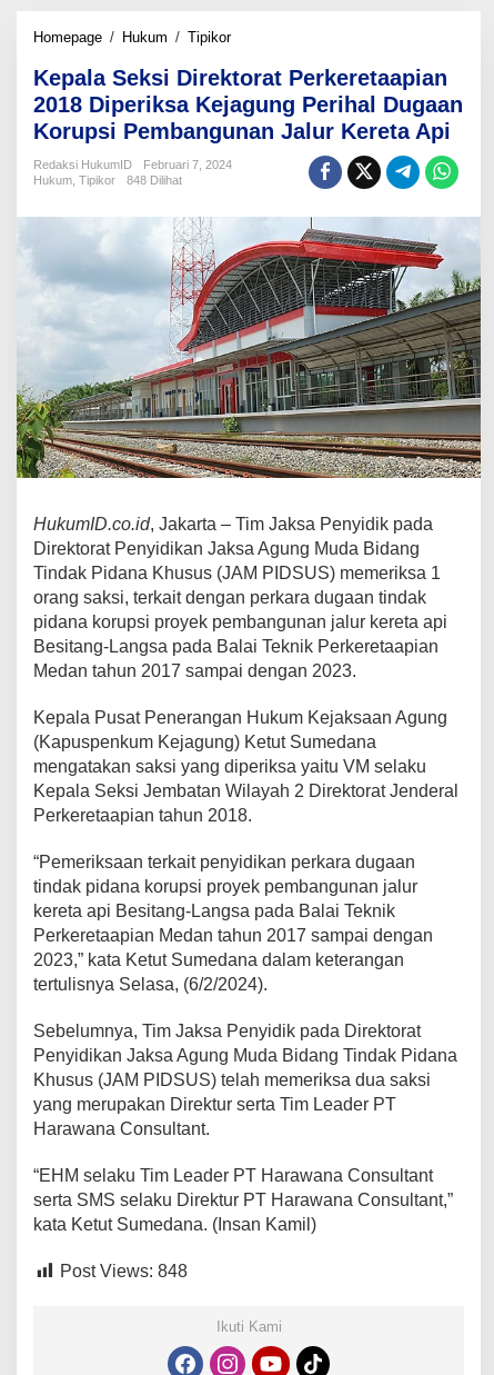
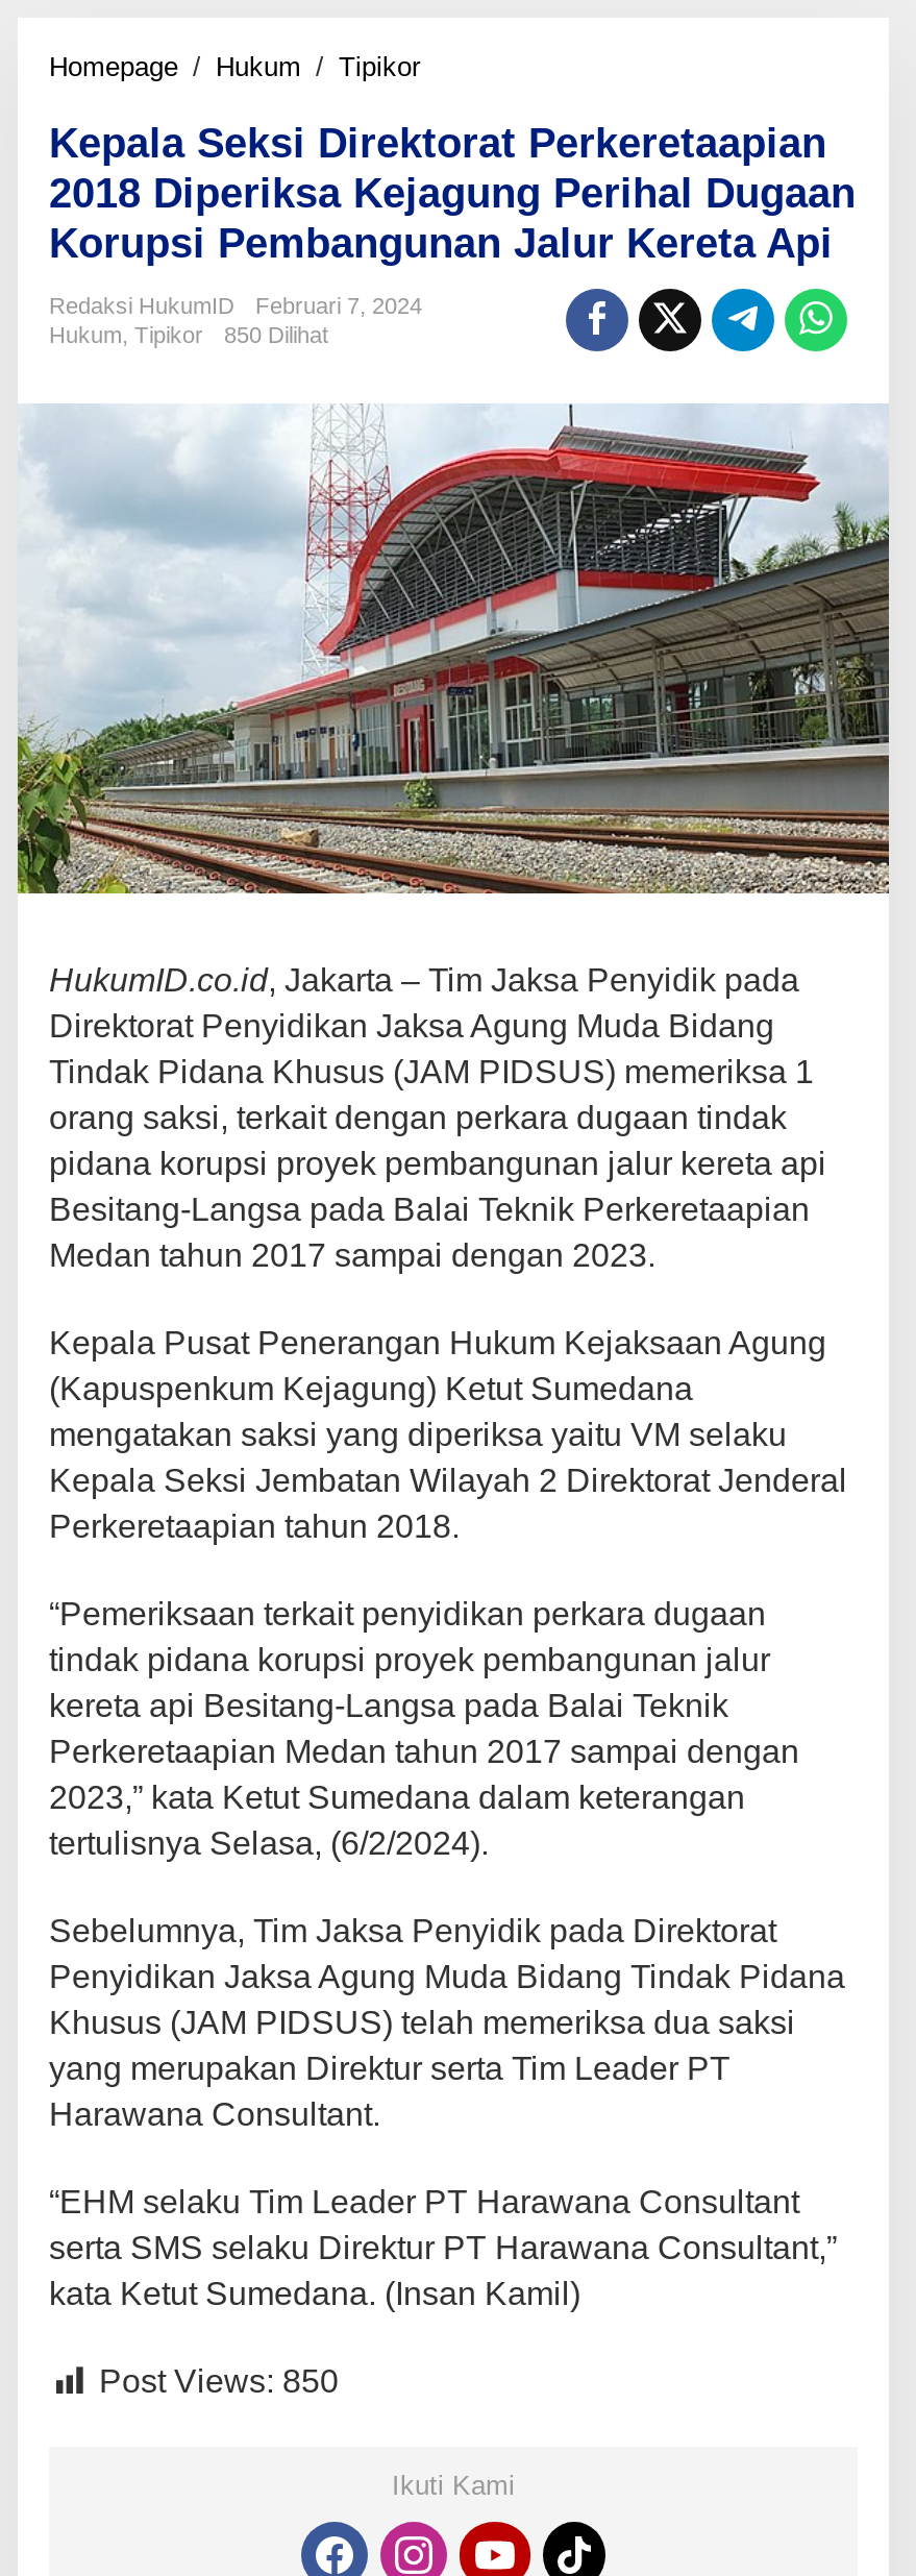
- Hukum, Tipikor 848 Dilihat
+ Hukum, Tipikor 850 Dilihat

- Post Views: 848
+ Post Views: 850
